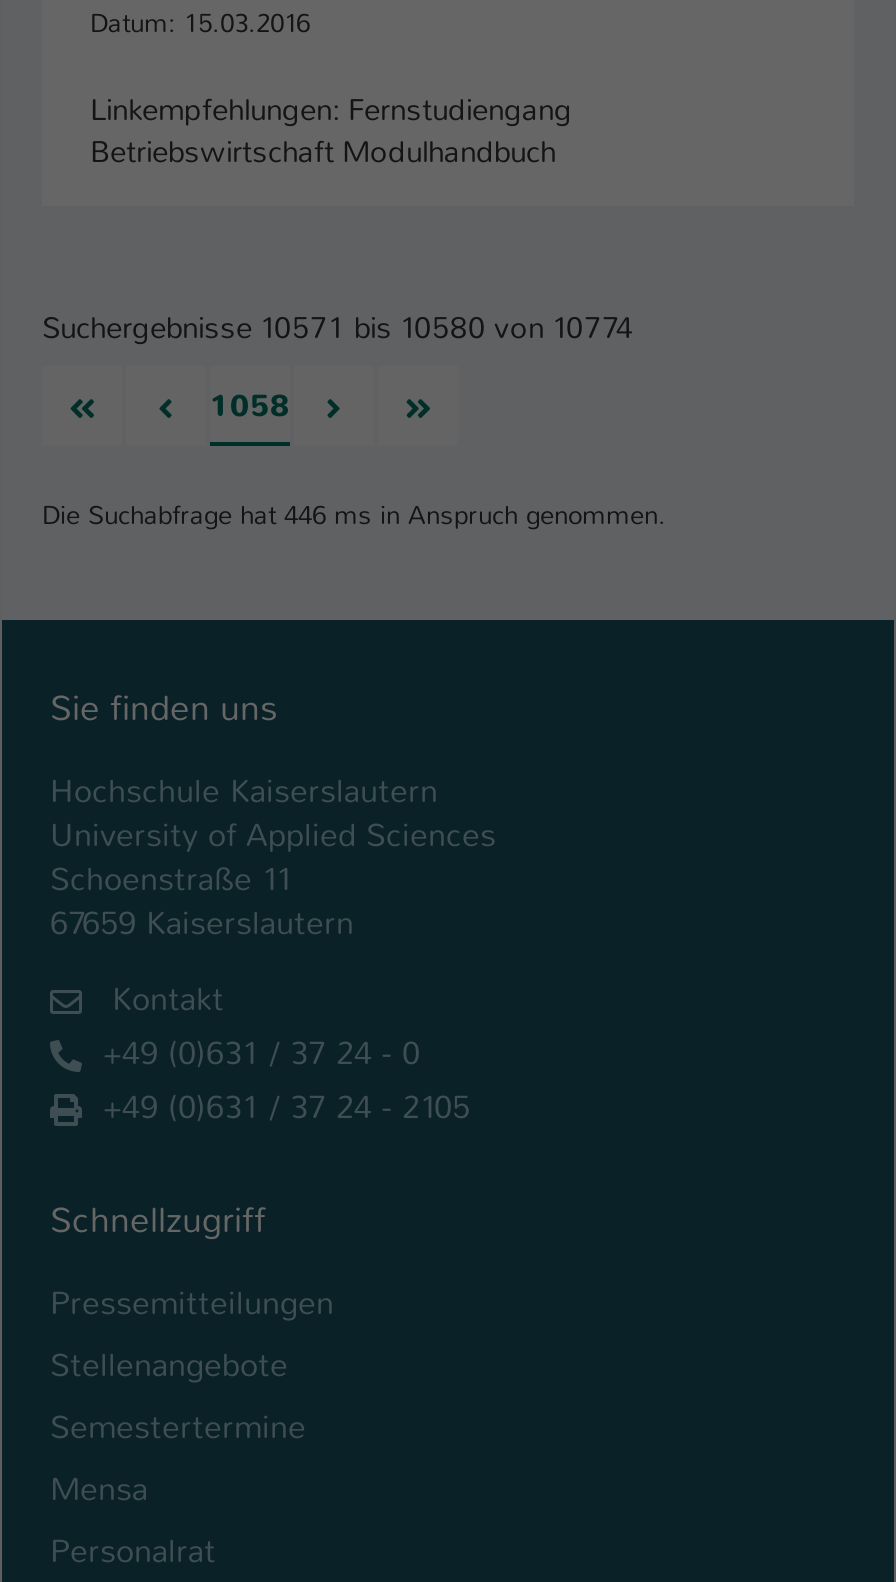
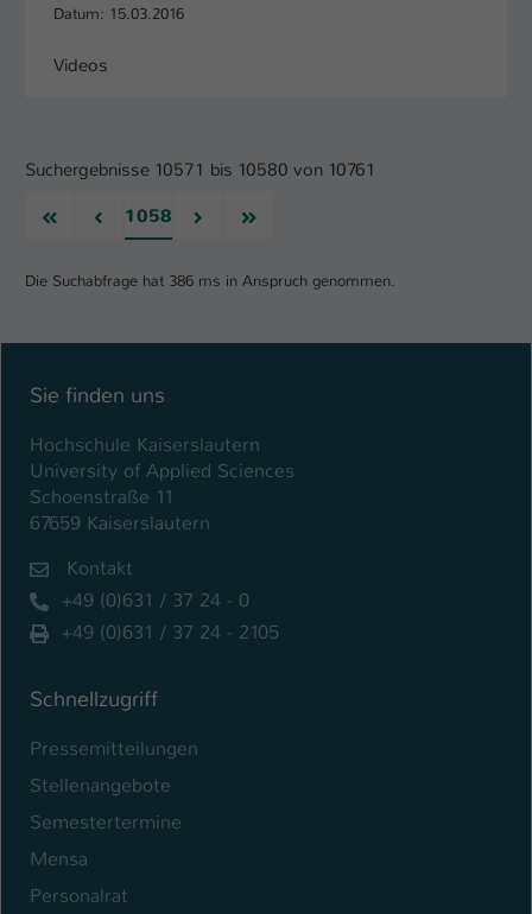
- Linkempfehlungen: Fernstudiengang
- Betriebswirtschaft Modulhandbuch
+ Videos

- Suchergebnisse 10571 bis 10580 von 10774
+ Suchergebnisse 10571 bis 10580 von 10761

- Die Suchabfrage hat 446 ms in Anspruch genommen.
+ Die Suchabfrage hat 386 ms in Anspruch genommen.
